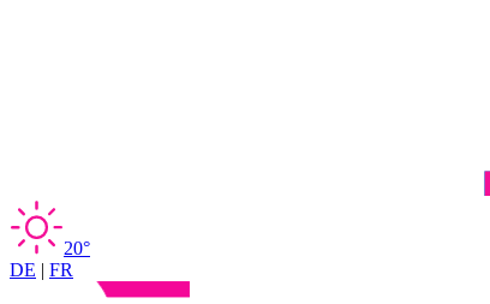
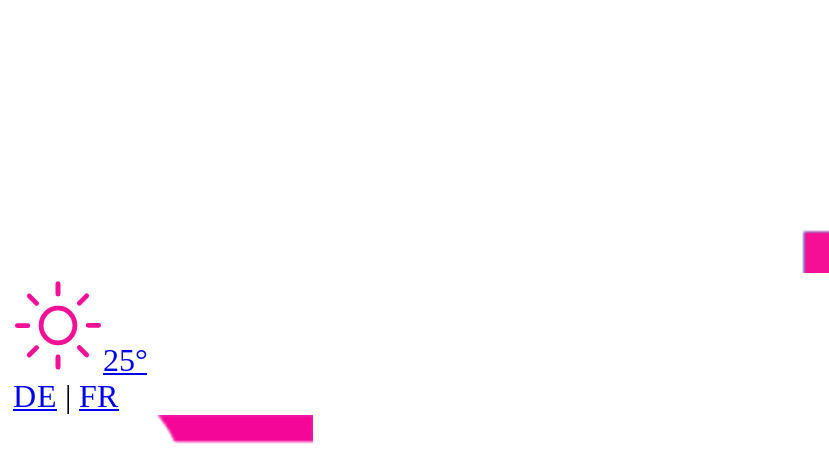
- 20°
+ 25°
